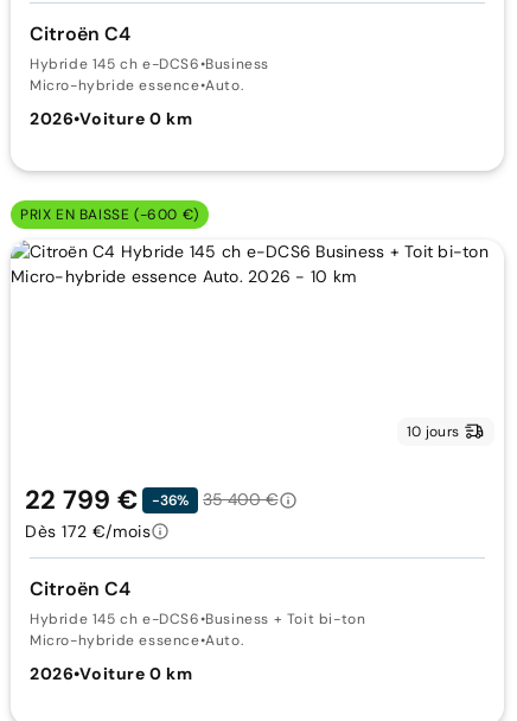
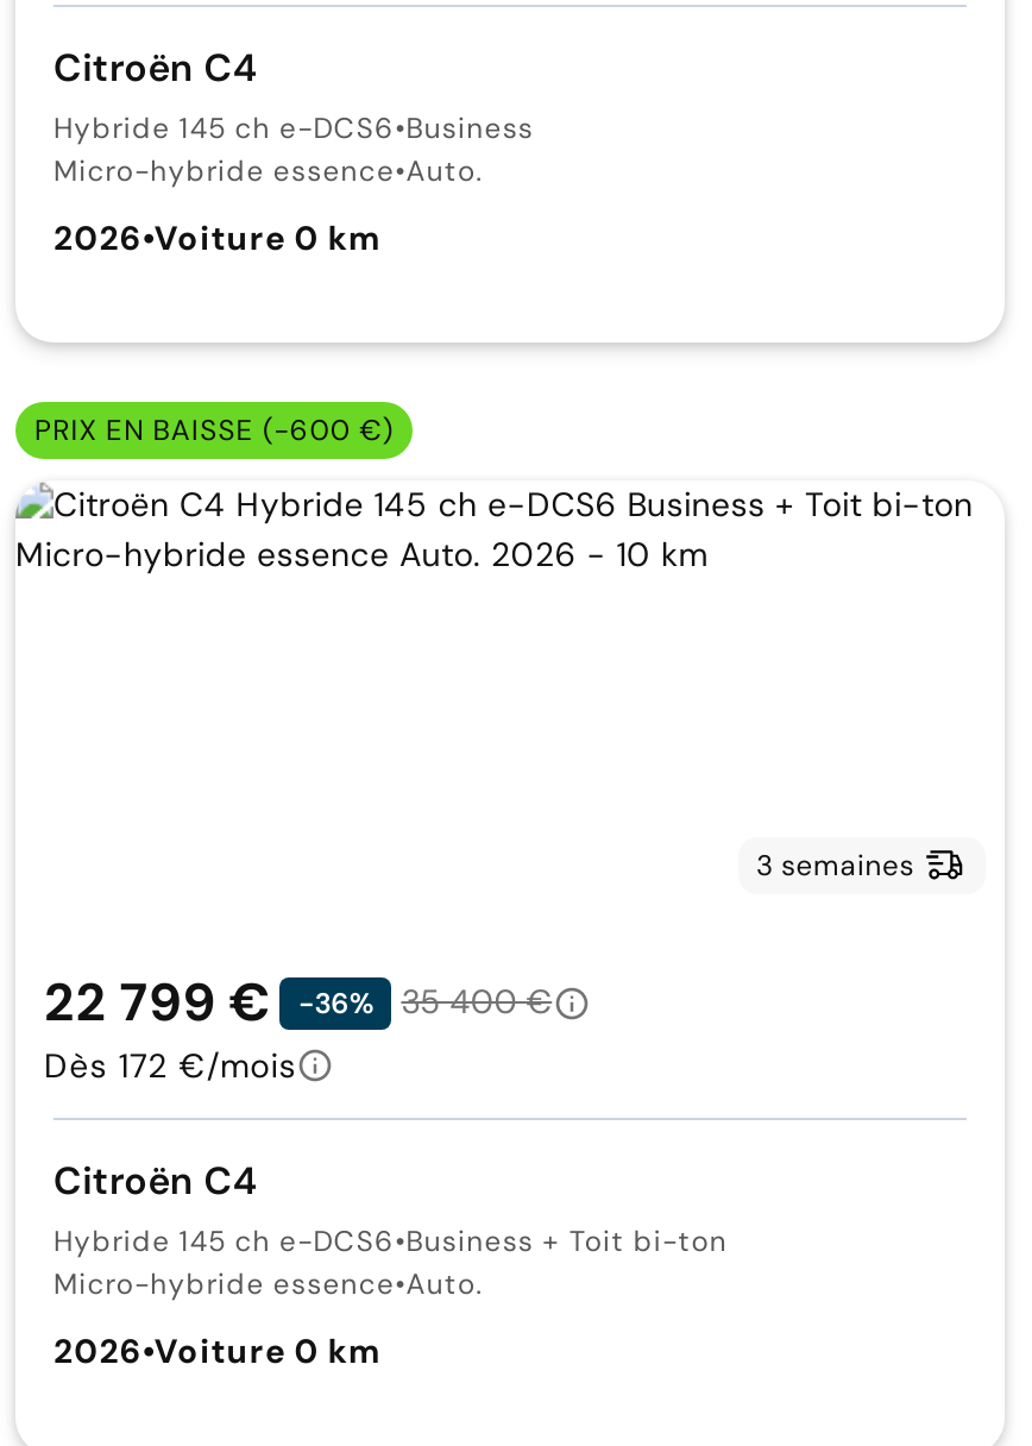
- 10 jours
+ 3 semaines
